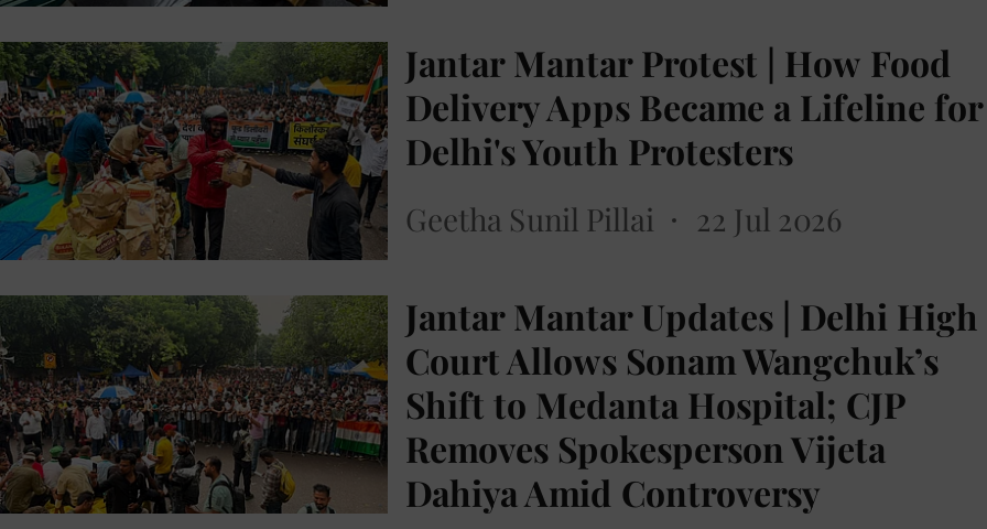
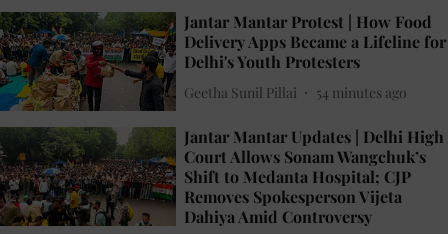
- Geetha Sunil Pillai 22 Jul 2026
+ Geetha Sunil Pillai 54 minutes ago
